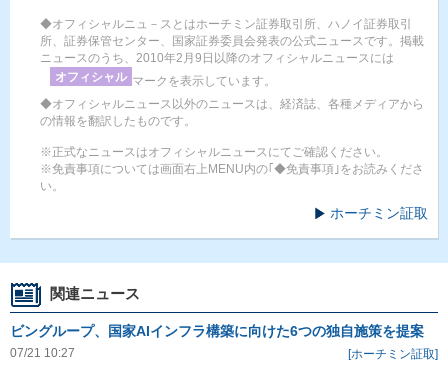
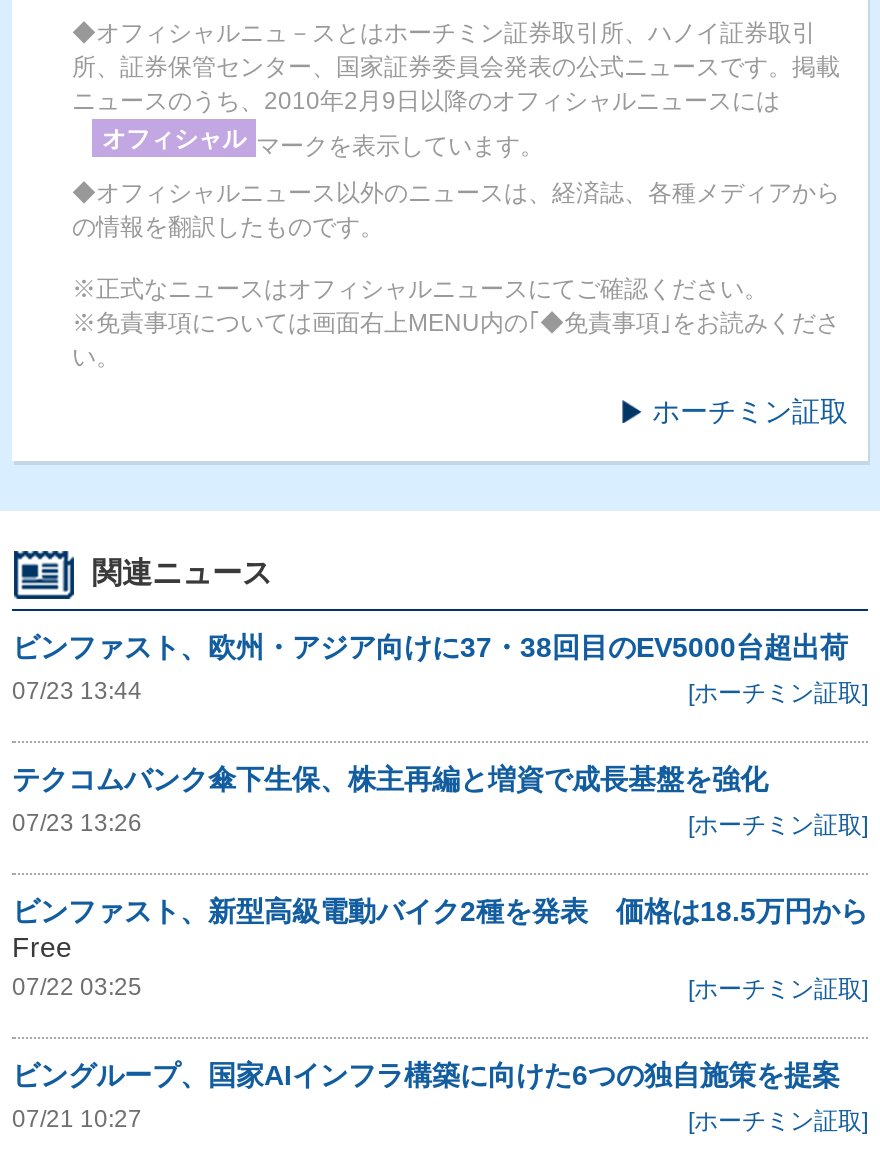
+ ビンファスト、欧州・アジア向けに37・38回目のEV5000台超出荷
+ 07/23 13:44
+ [ホーチミン証取]
+ テクコムバンク傘下生保、株主再編と増資で成長基盤を強化
+ 07/23 13:26
+ [ホーチミン証取]
+ ビンファスト、新型高級電動バイク2種を発表 価格は18.5万円から
+ Free
+ 07/22 03:25
+ [ホーチミン証取]
